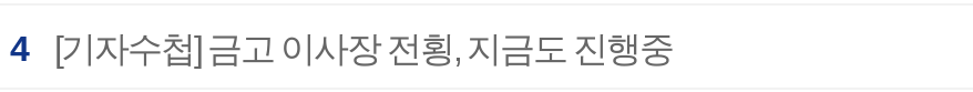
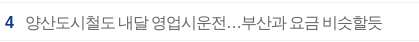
- [기자수첩] 금고 이사장 전횡, 지금도 진행중
+ 양산도시철도 내달 영업시운전…부산과 요금 비슷할듯
